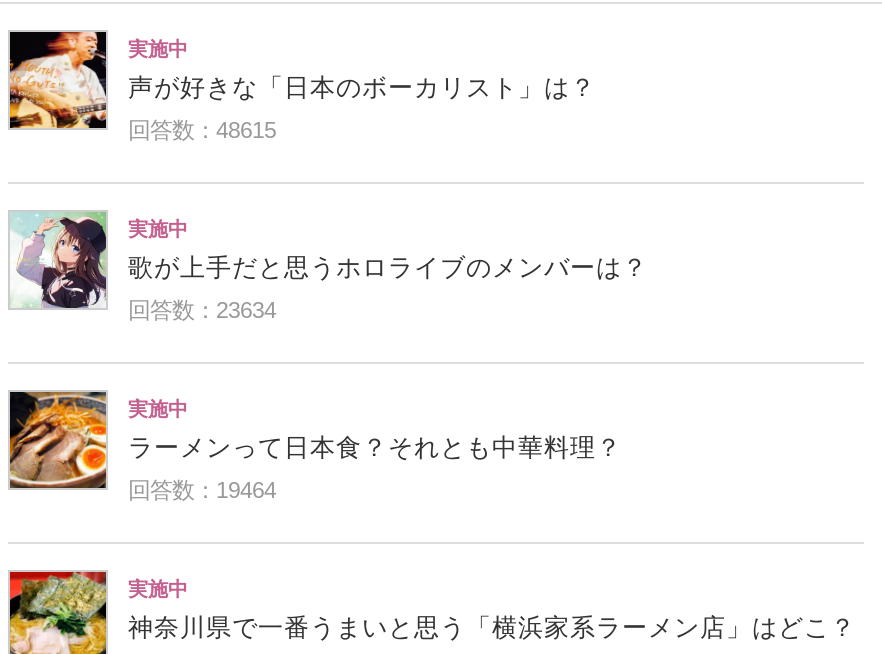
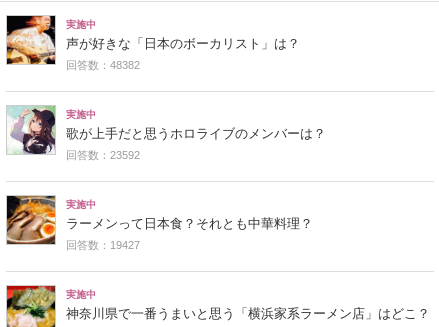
- 回答数：48615
+ 回答数：48382

- 回答数：23634
+ 回答数：23592

- 回答数：19464
+ 回答数：19427
